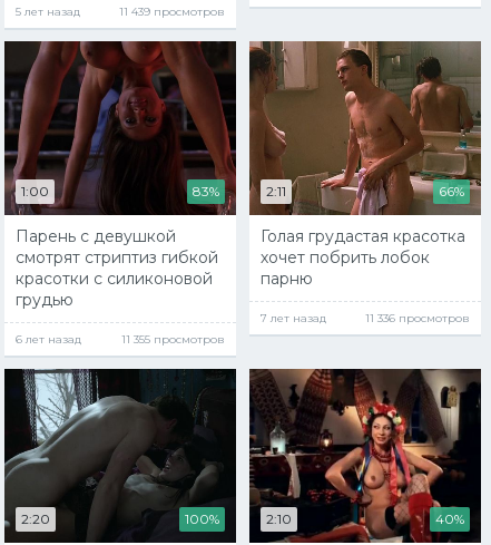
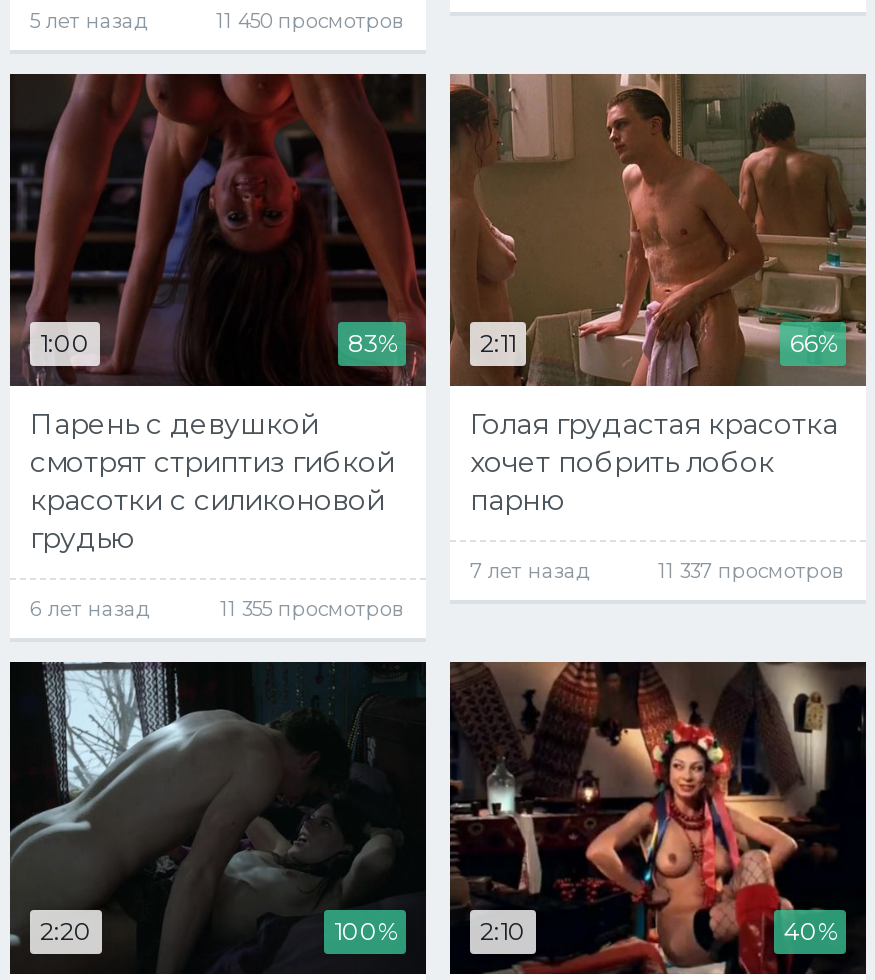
- 11 439 просмотров
+ 11 450 просмотров

- 11 336 просмотров
+ 11 337 просмотров
